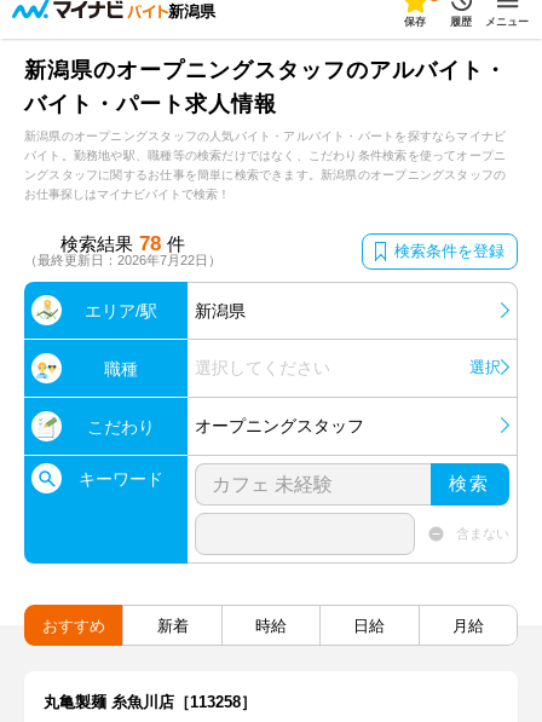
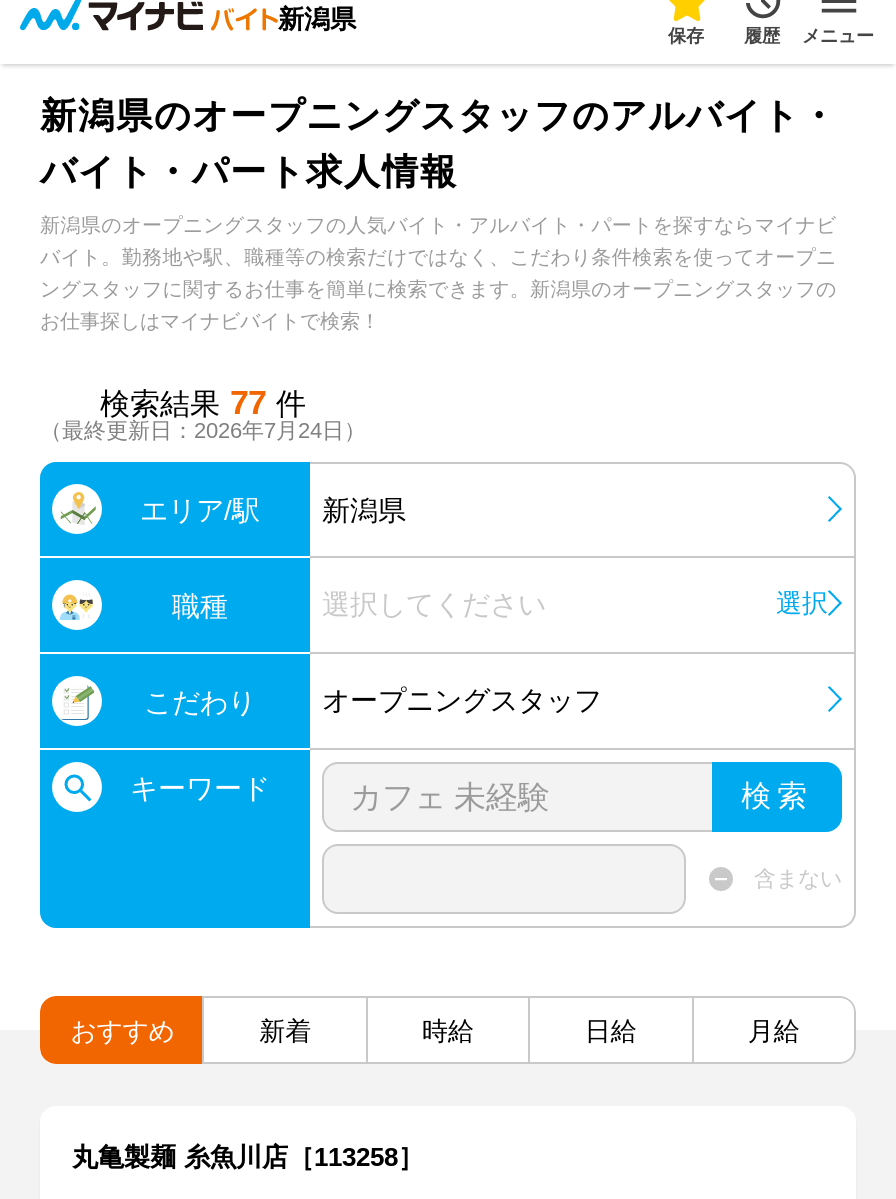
- 検索結果 78 件
- （最終更新日：2026年7月22日）
- 検索条件を登録
+ 検索結果 77 件
+ （最終更新日：2026年7月24日）
